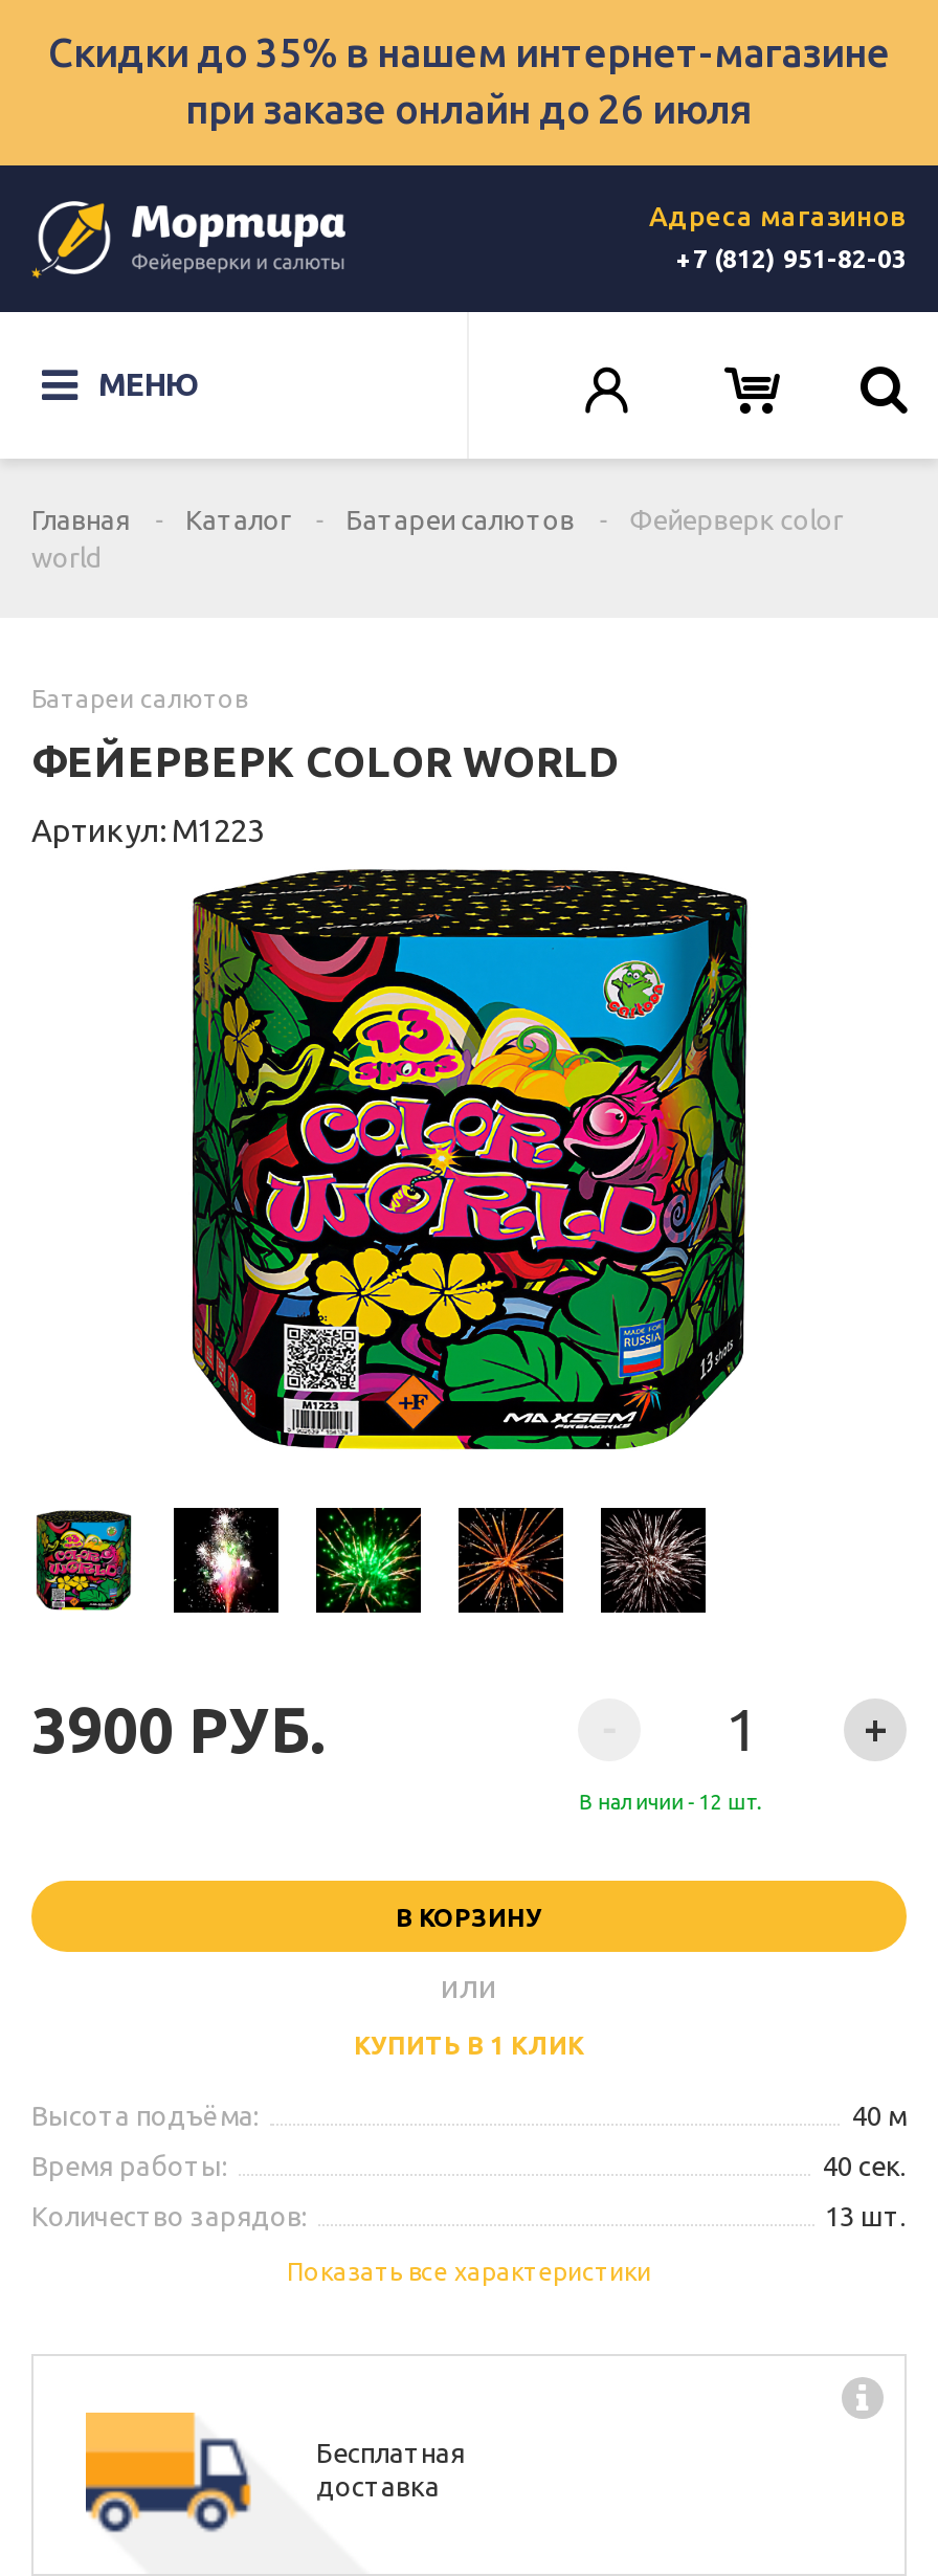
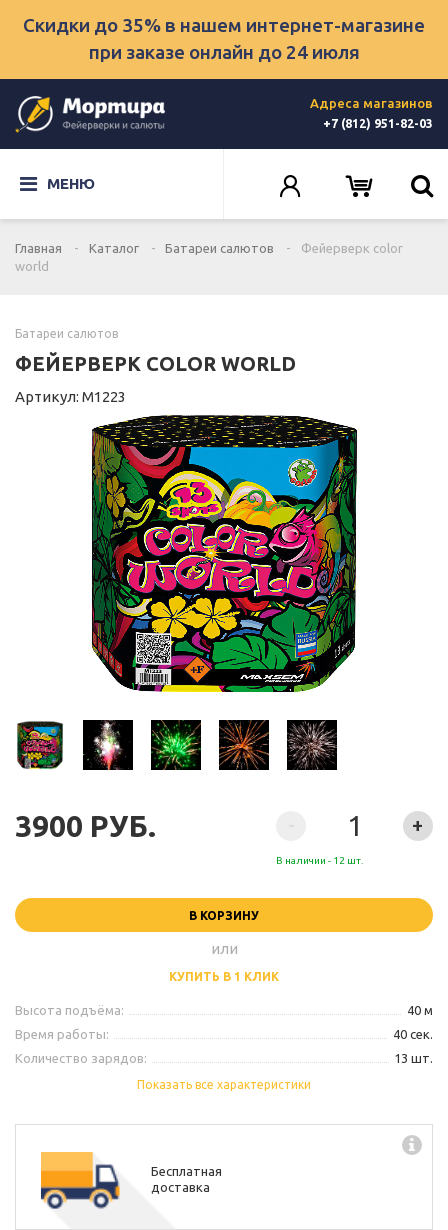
- при заказе онлайн до 26 июля
+ при заказе онлайн до 24 июля
